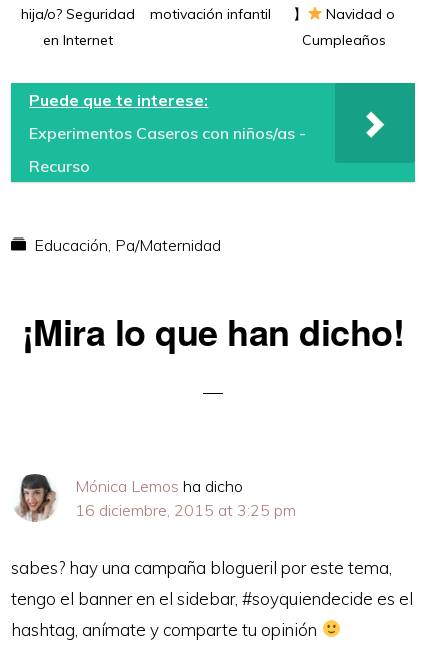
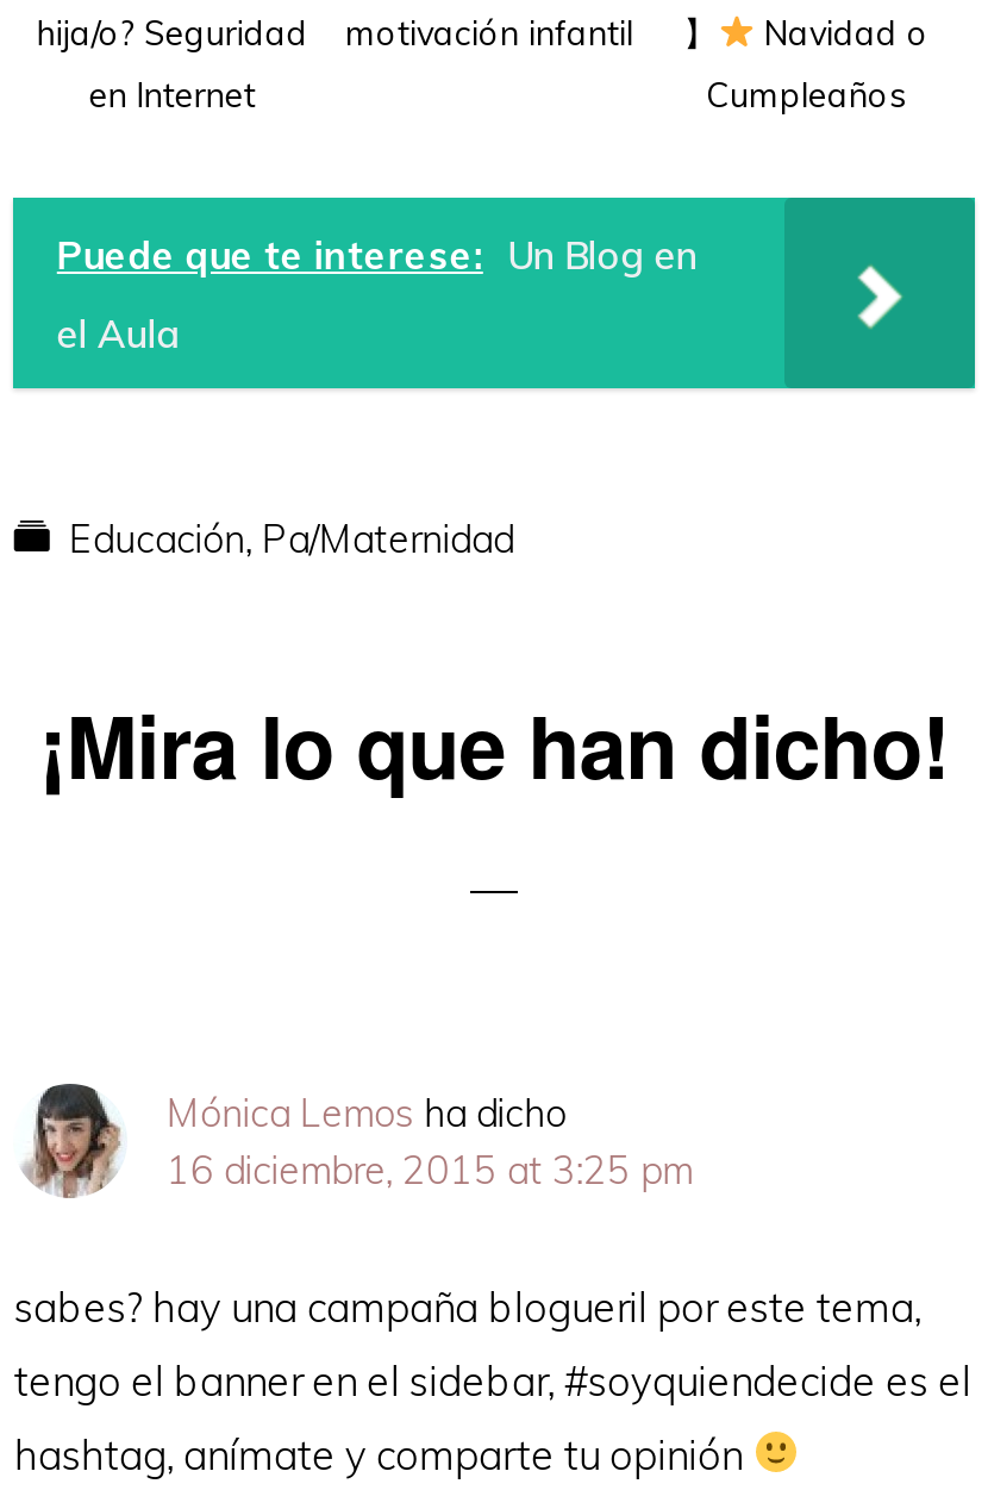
- Puede que te interese:
- Experimentos Caseros con niños/as -
- Recurso
+ Puede que te interese: Un Blog en
+ el Aula
